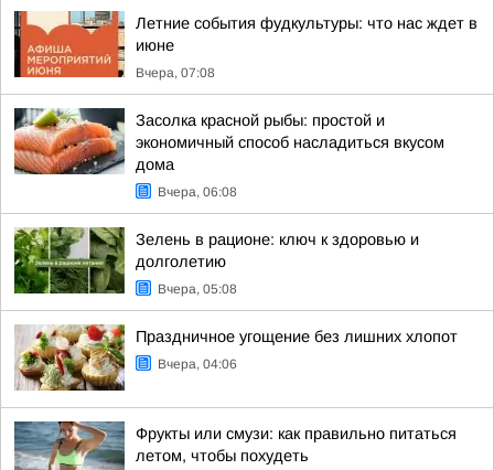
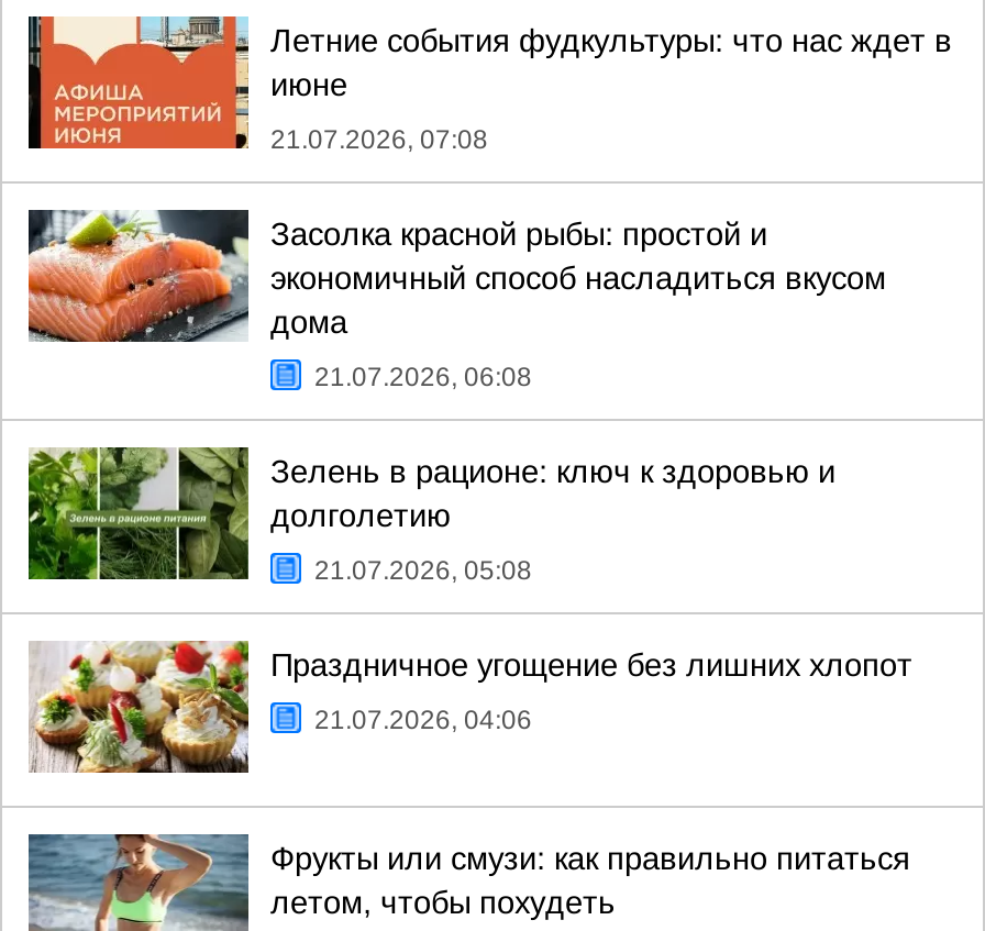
- Вчера, 07:08
+ 21.07.2026, 07:08

- Вчера, 06:08
+ 21.07.2026, 06:08

- Вчера, 05:08
+ 21.07.2026, 05:08

- Вчера, 04:06
+ 21.07.2026, 04:06
